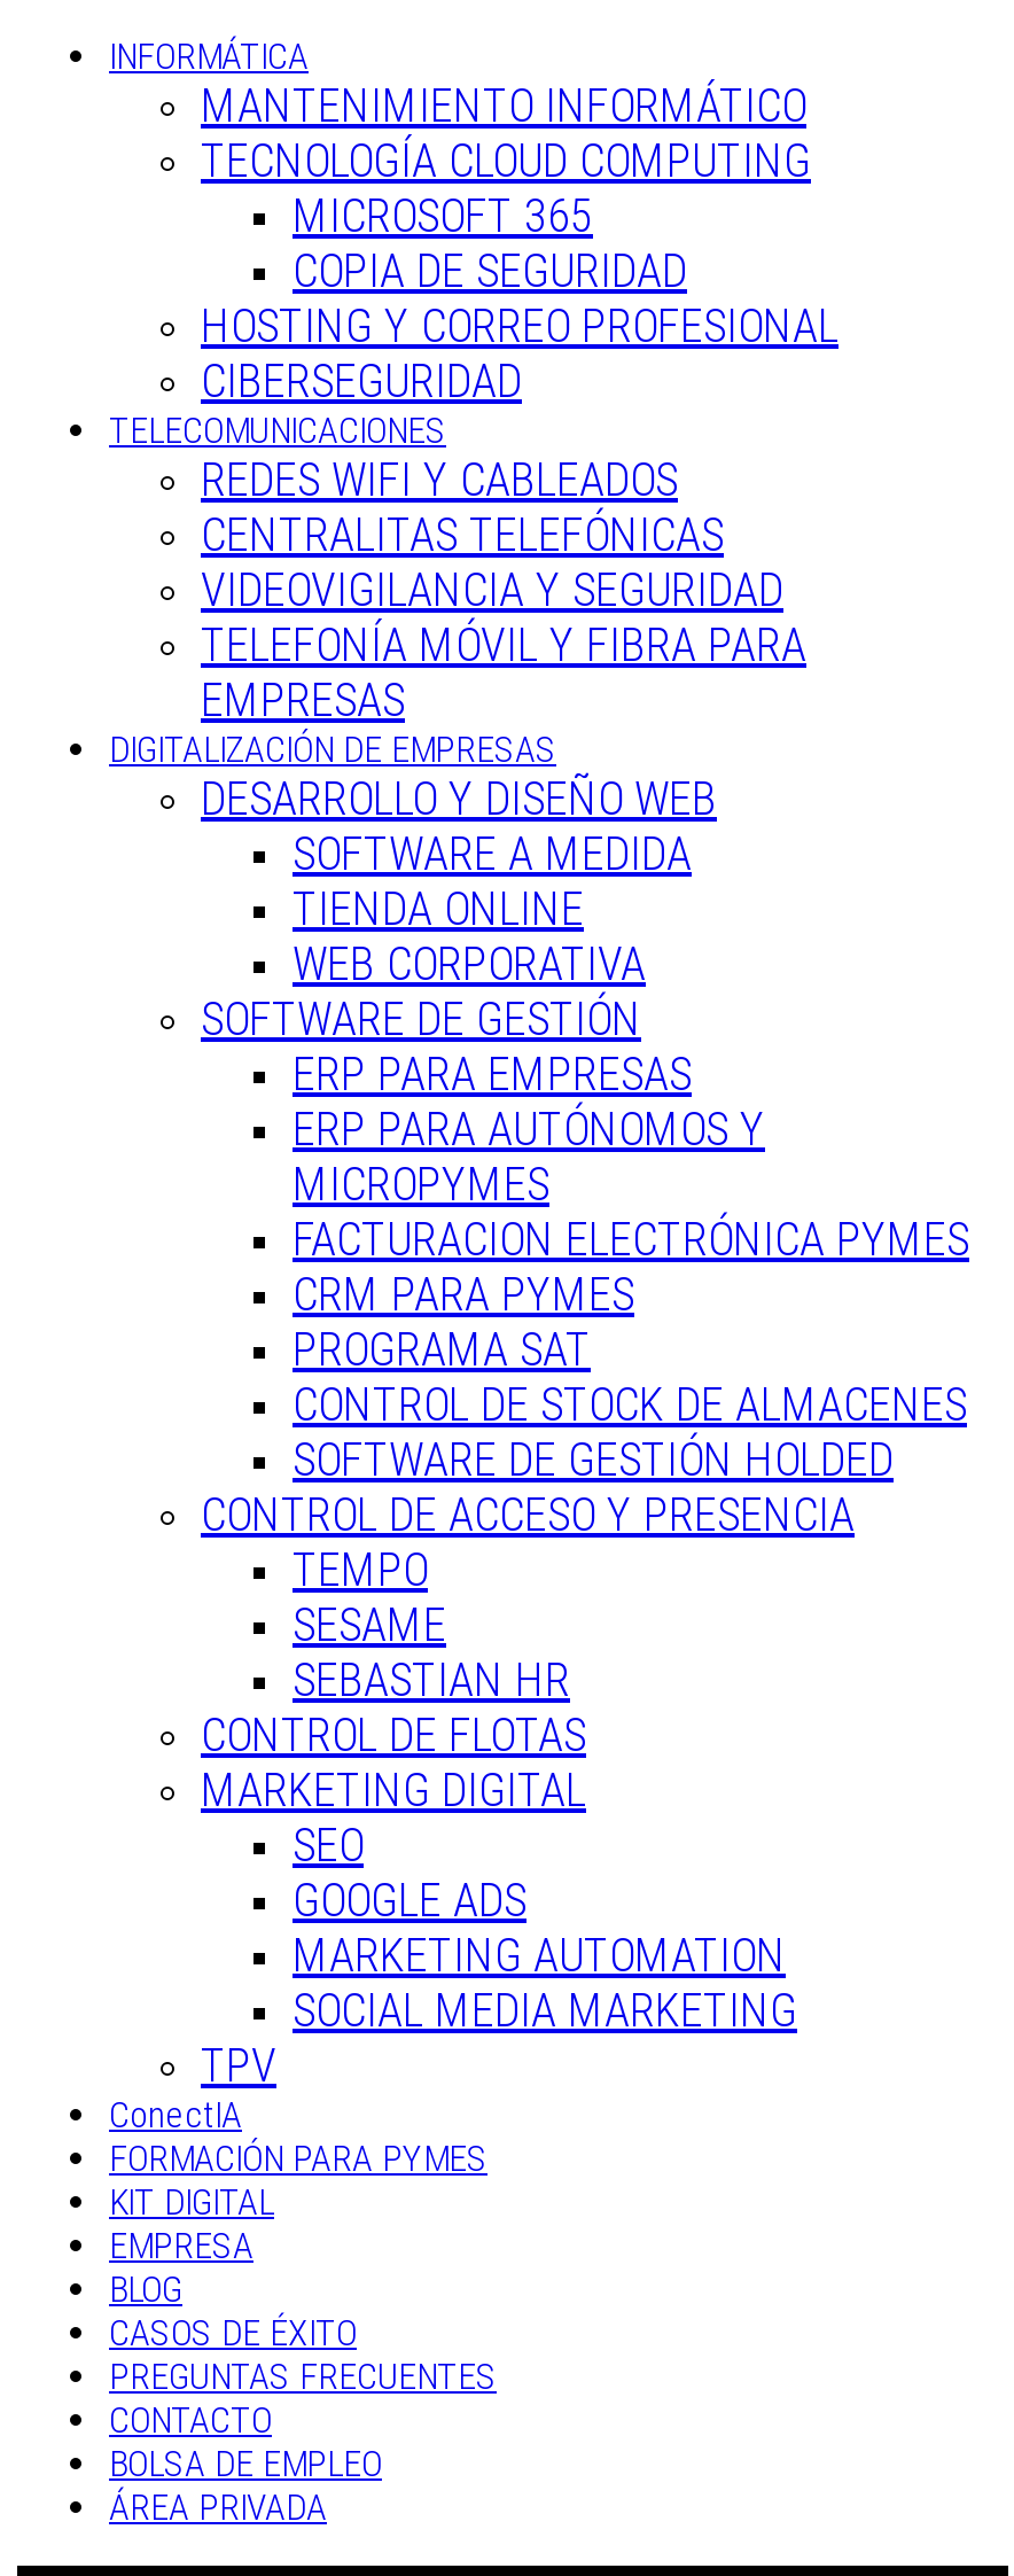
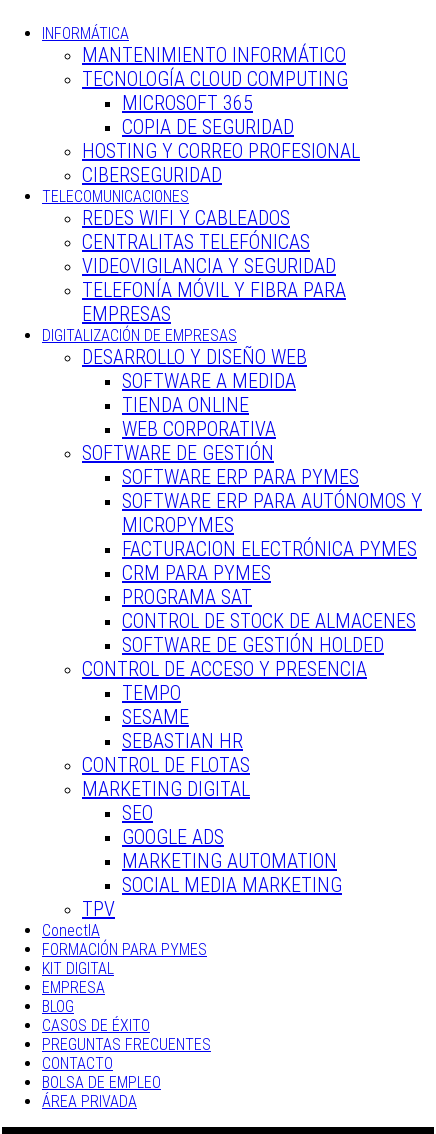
- ERP PARA EMPRESAS
- ERP PARA AUTÓNOMOS Y
+ SOFTWARE ERP PARA PYMES
+ SOFTWARE ERP PARA AUTÓNOMOS Y
